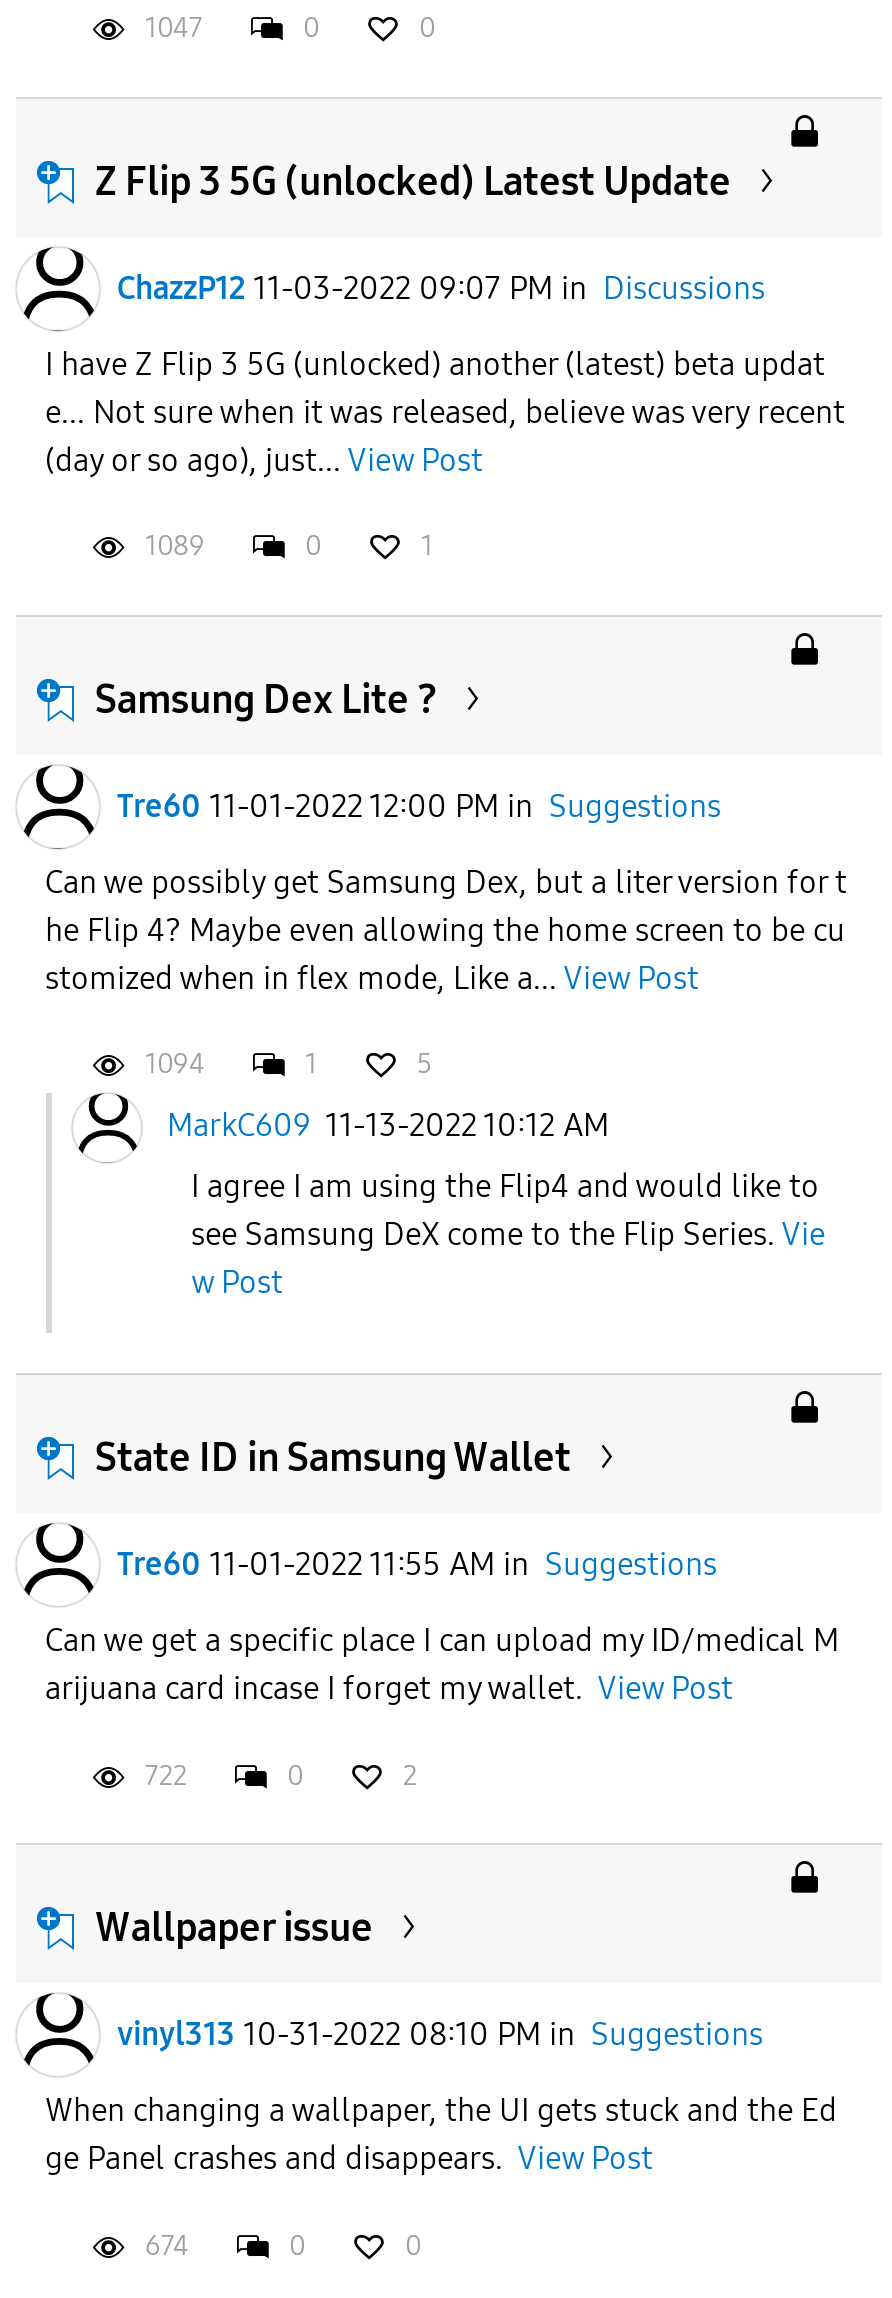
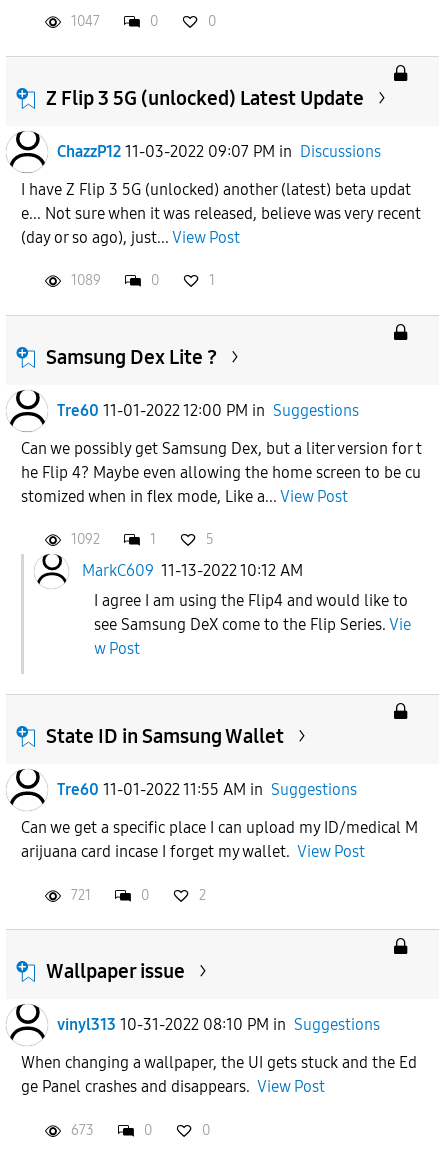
- 1094
+ 1092

- 722
+ 721

- 674
+ 673
